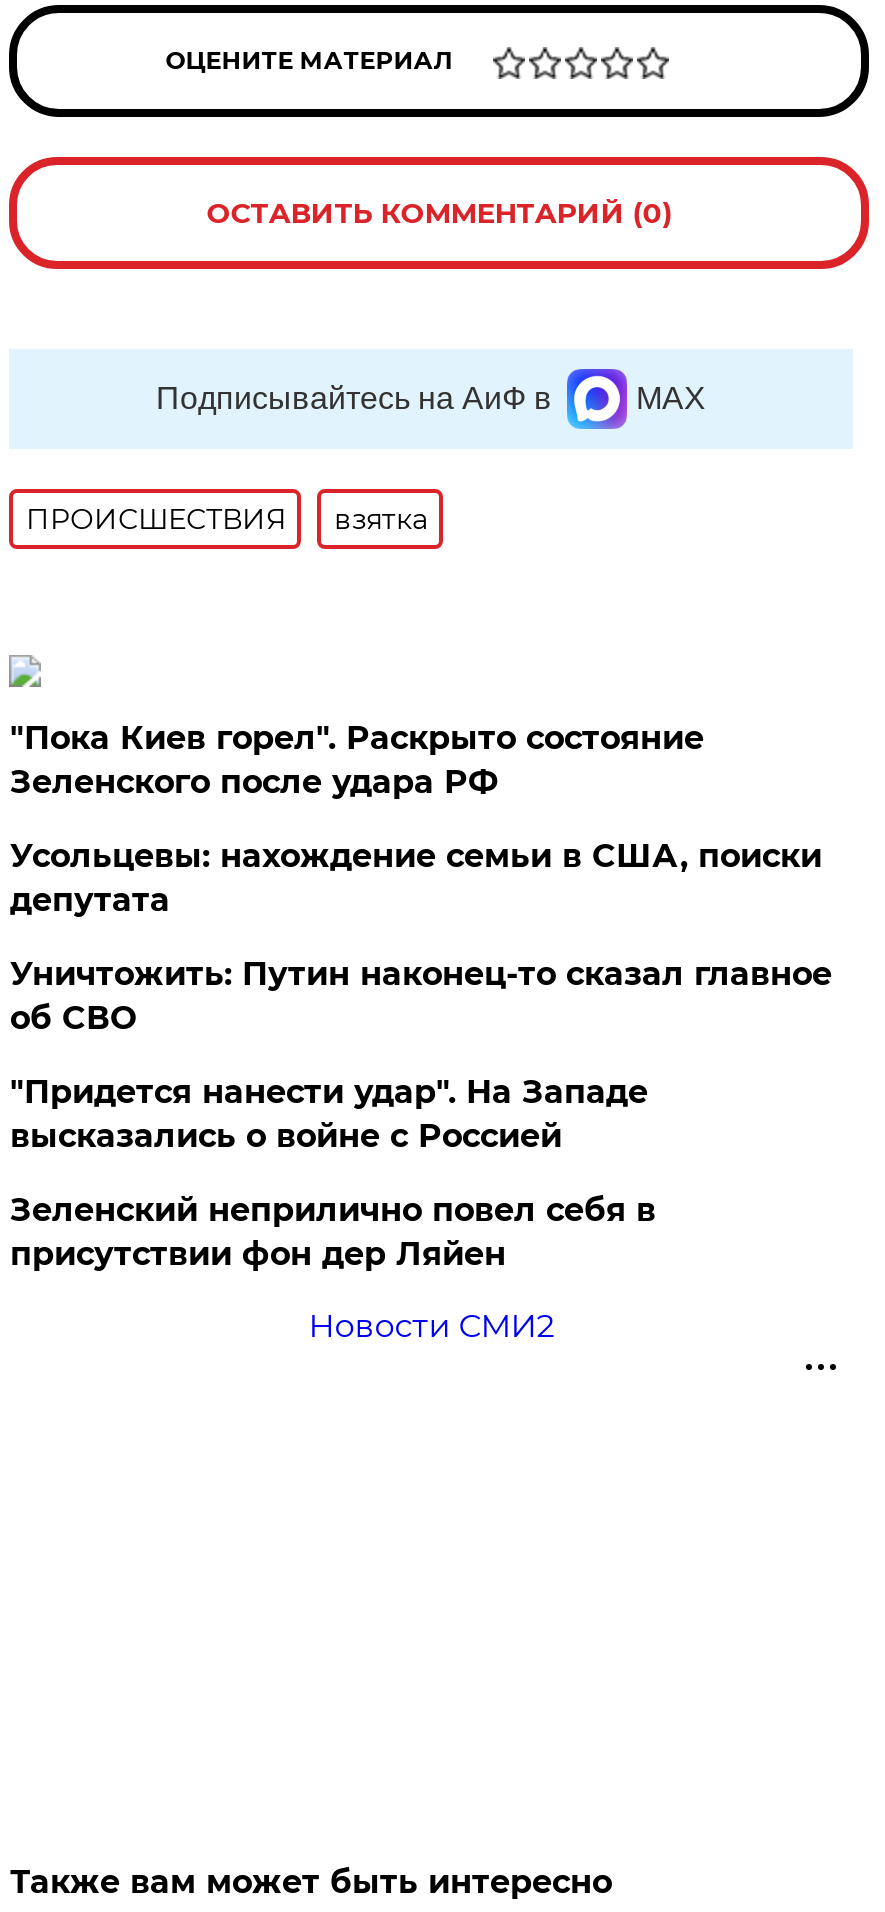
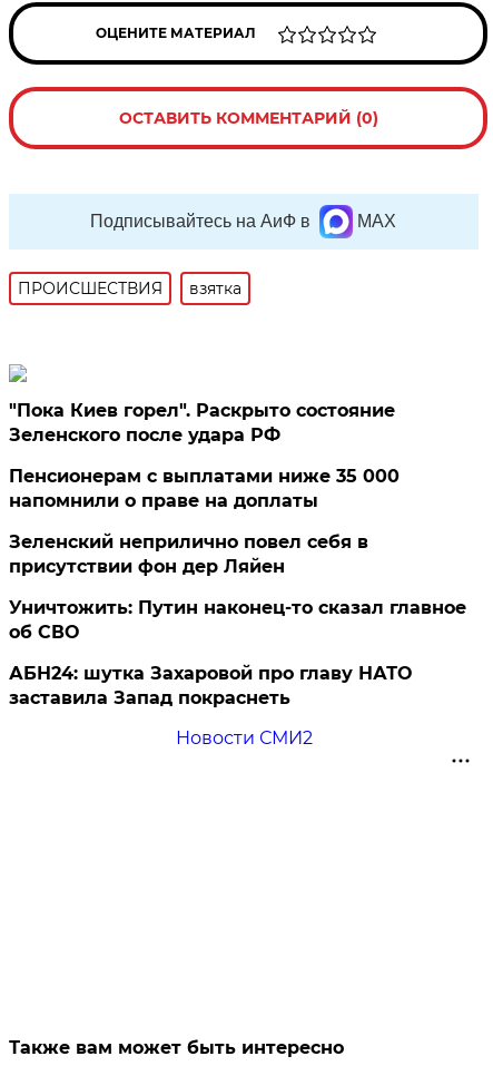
- Усольцевы: нахождение семьи в США, поиски
- депутата
- "Придется нанести удар". На Западе
- высказались о войне с Россией
+ Пенсионерам с выплатами ниже 35 000
+ напомнили о праве на доплаты

moved down: Уничтожить: Путин наконец-то сказал главное | об СВО

moved up: Зеленский неприлично повел cебя в | присутствии фон дер Ляйен

+ АБН24: шутка Захаровой про главу НАТО
+ заставила Запад покраснеть
